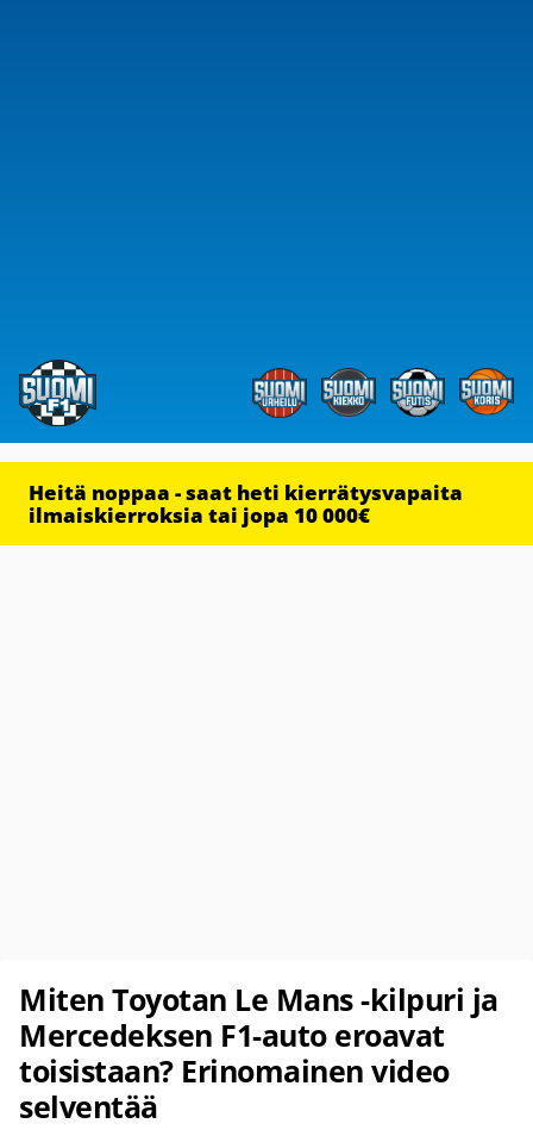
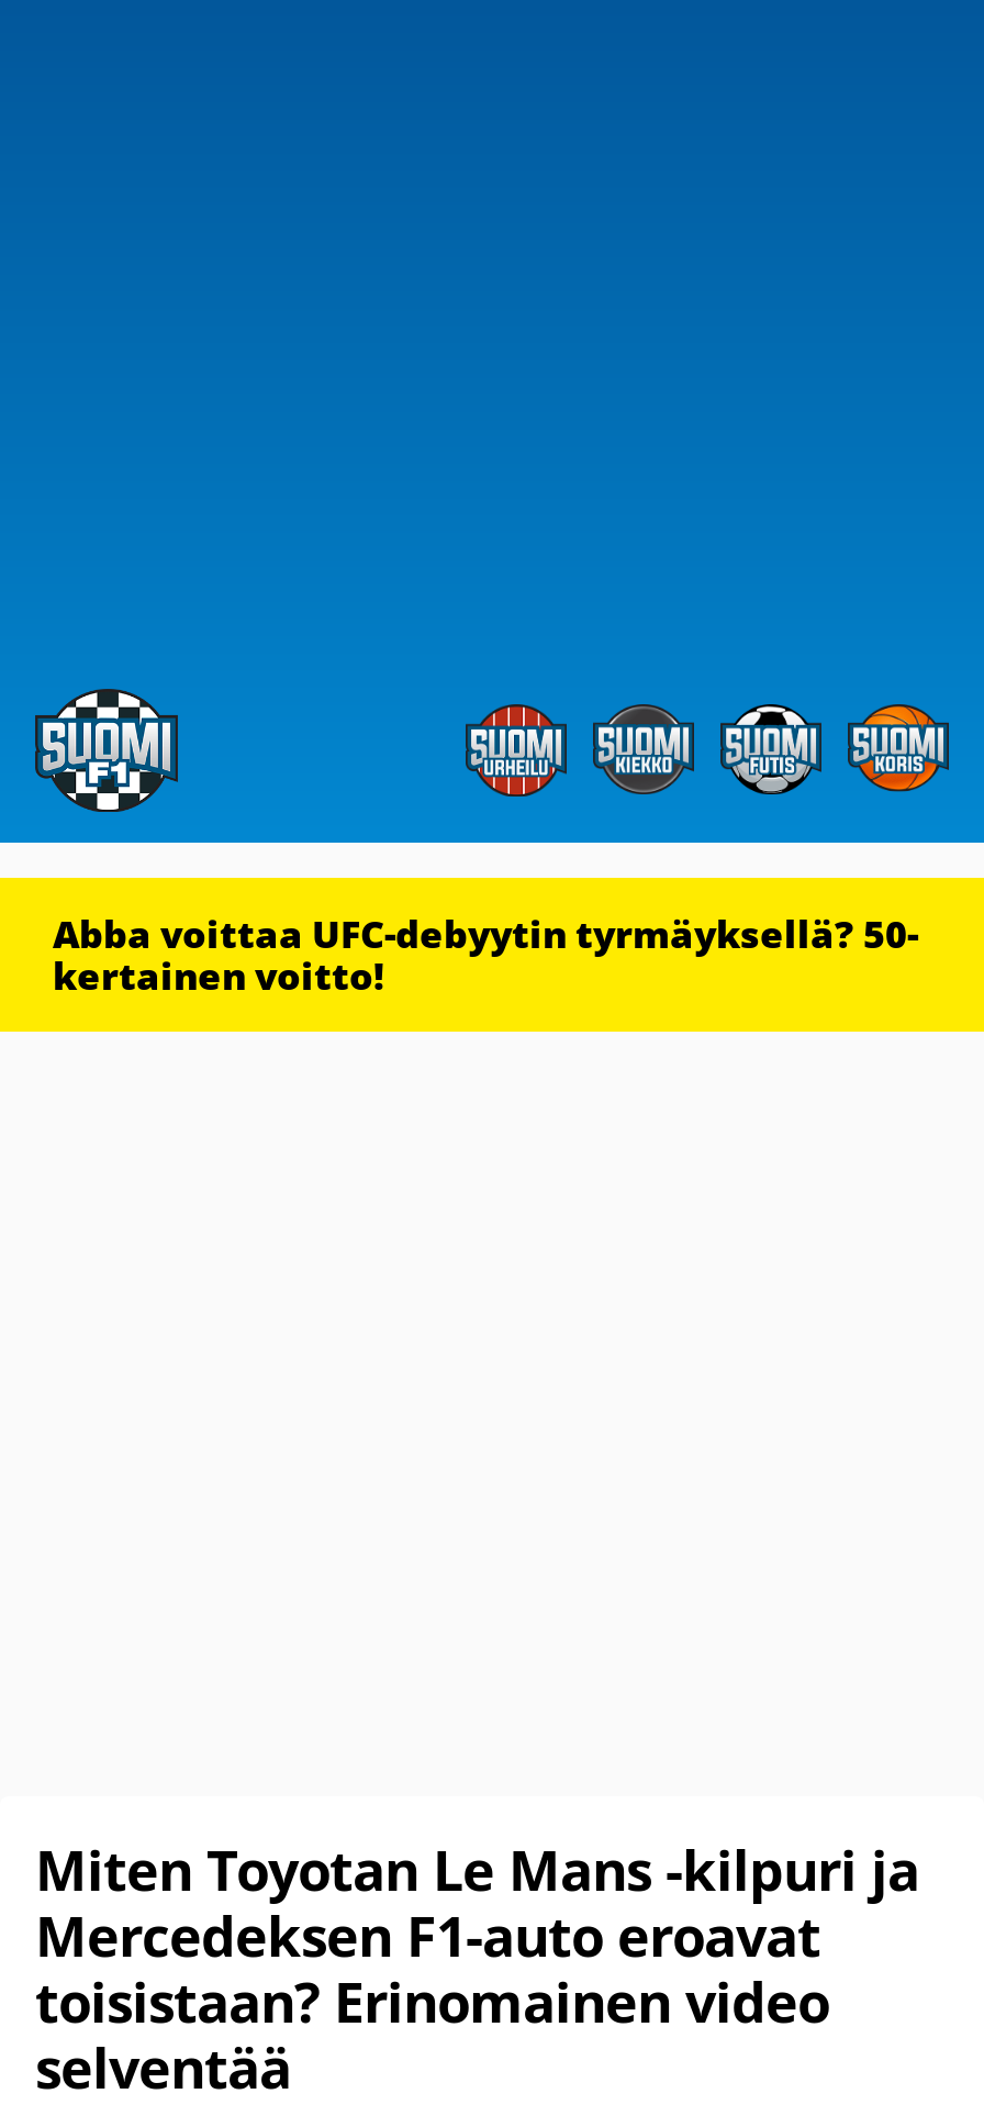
- Heitä noppaa - saat heti kierrätysvapaita
- ilmaiskierroksia tai jopa 10 000€
+ Abba voittaa UFC-debyytin tyrmäyksellä? 50-
+ kertainen voitto!
